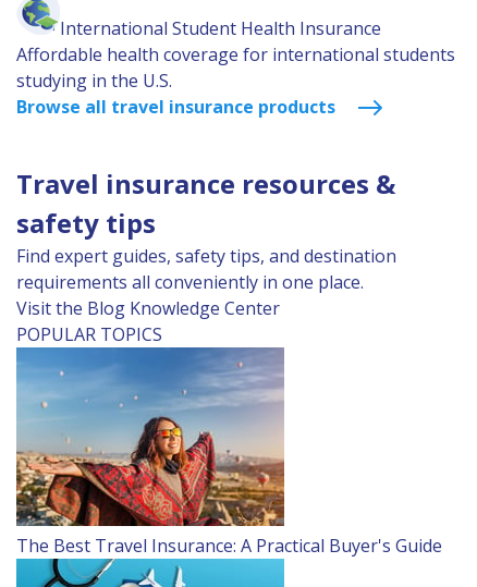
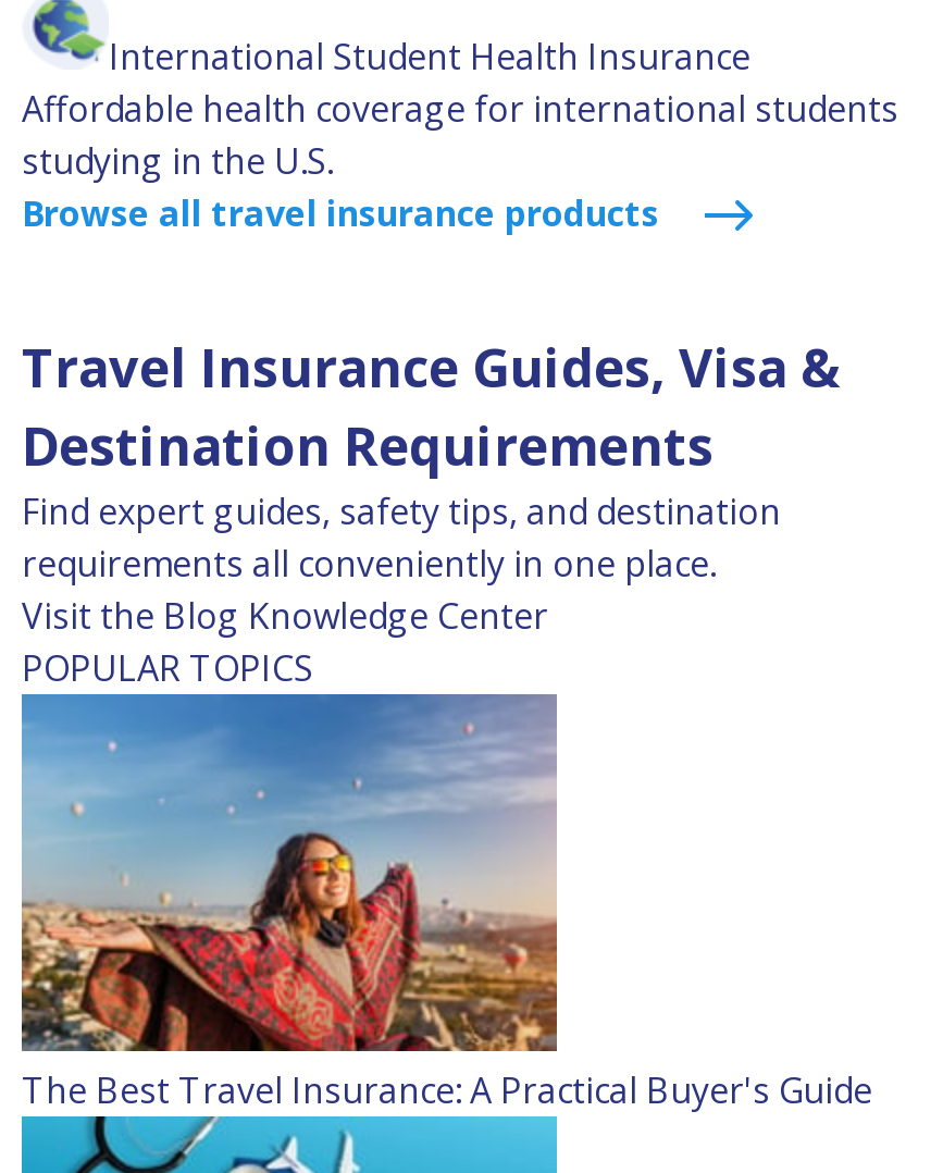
- Travel insurance resources &
- safety tips
+ Travel Insurance Guides, Visa &
+ Destination Requirements
